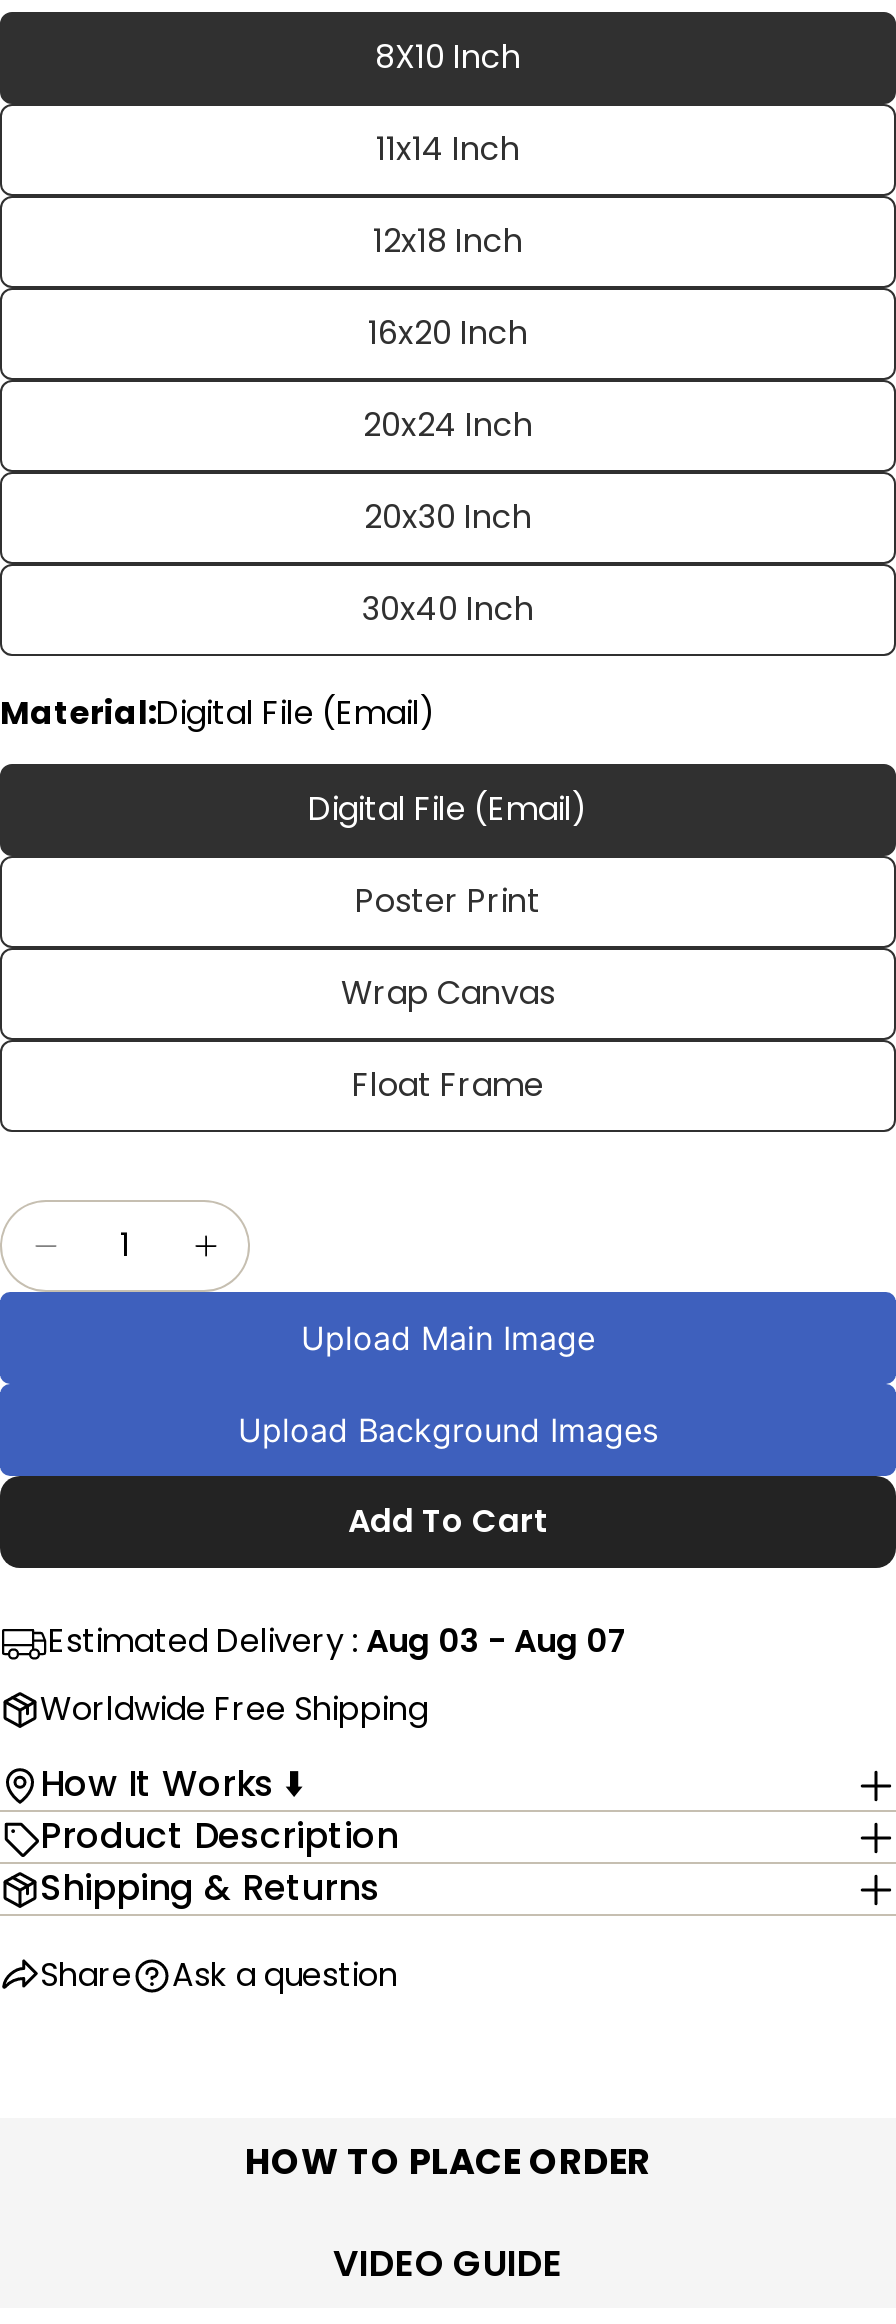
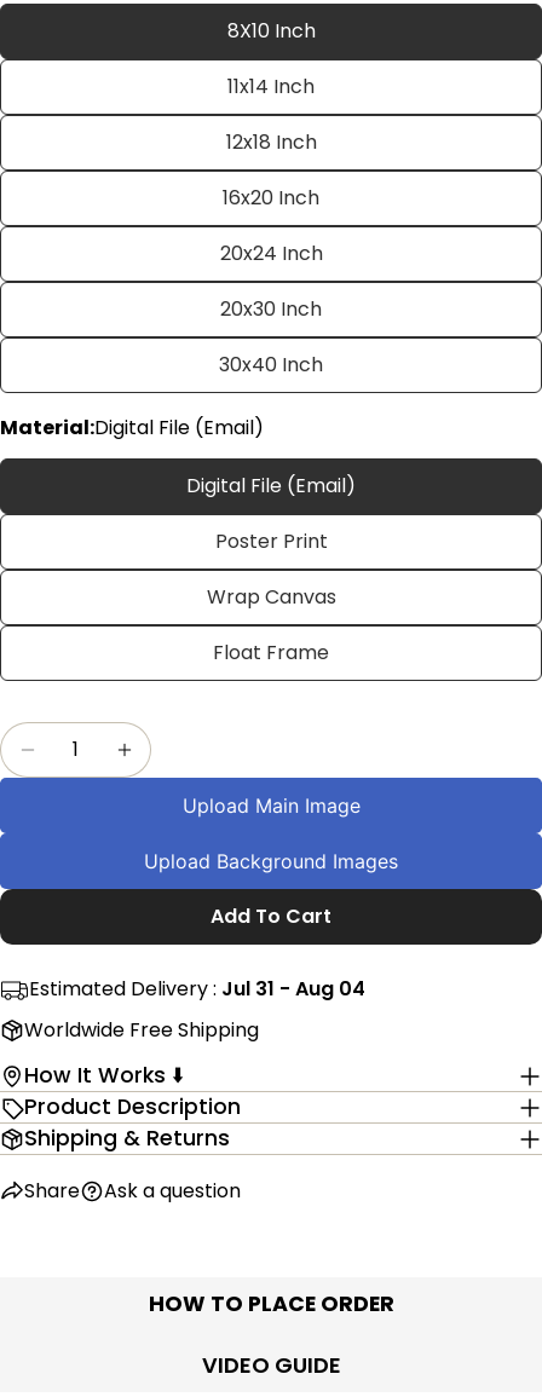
- Estimated Delivery : Aug 03 - Aug 07
+ Estimated Delivery : Jul 31 - Aug 04
